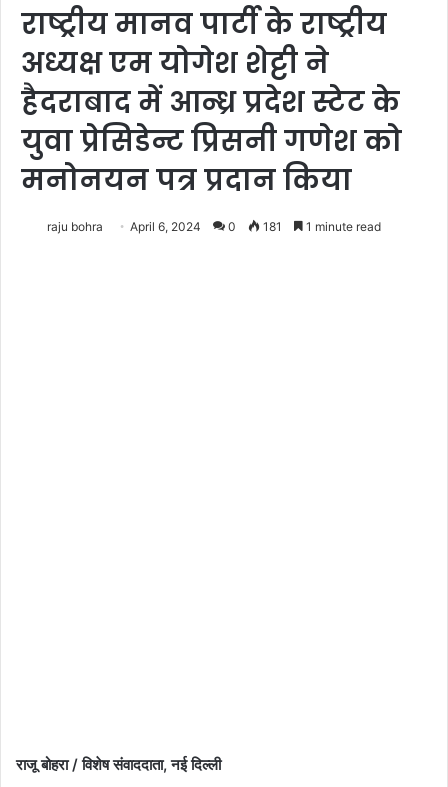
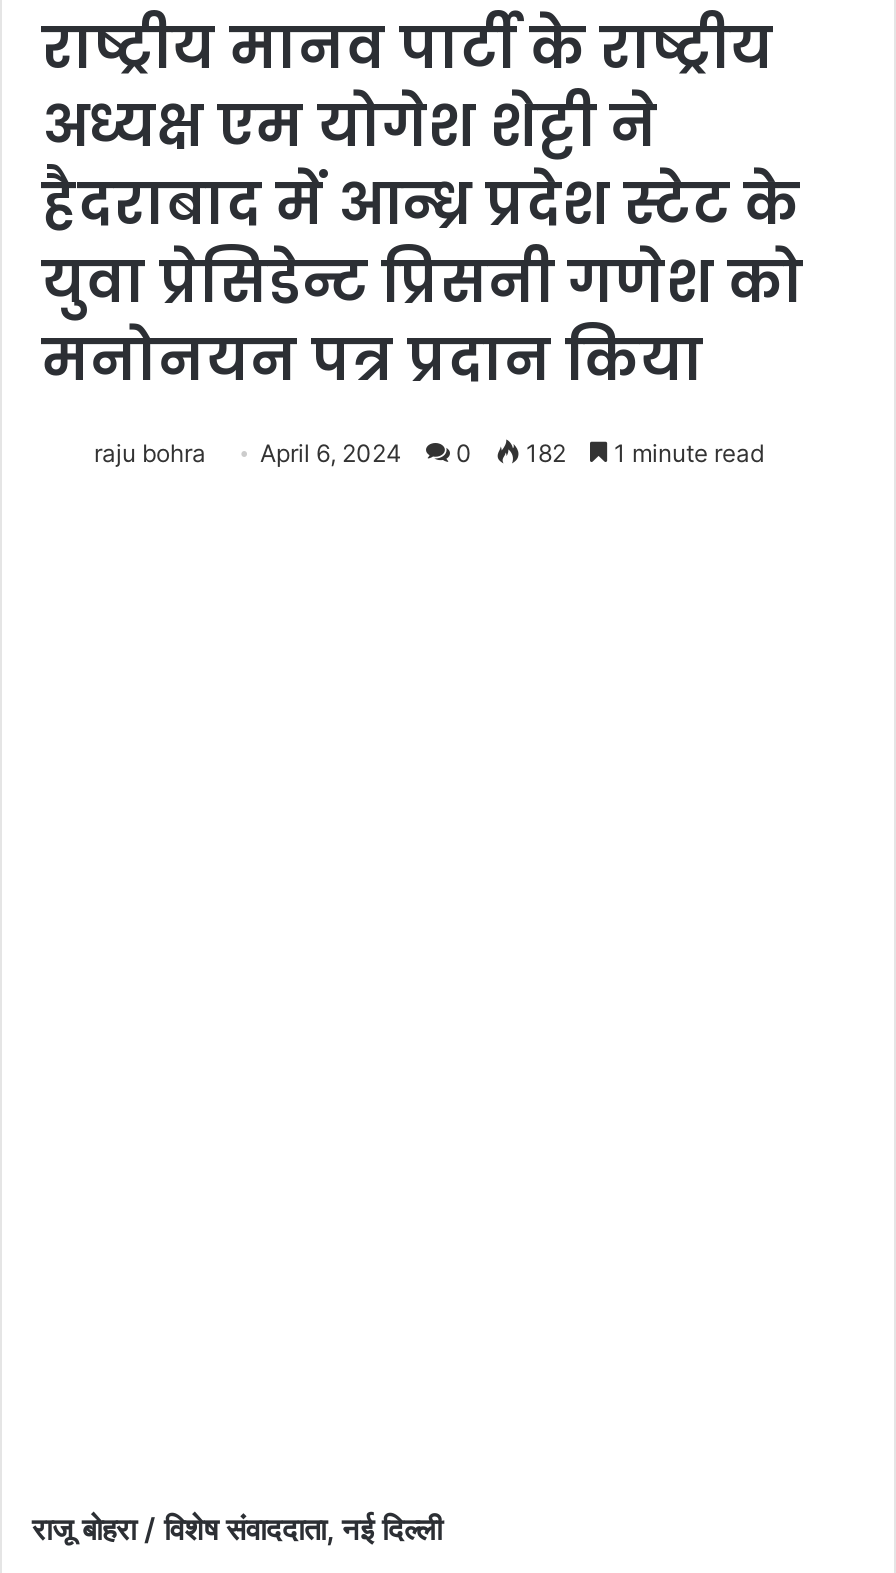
- raju bohra April 6, 2024 0 181 1 minute read
+ raju bohra April 6, 2024 0 182 1 minute read
